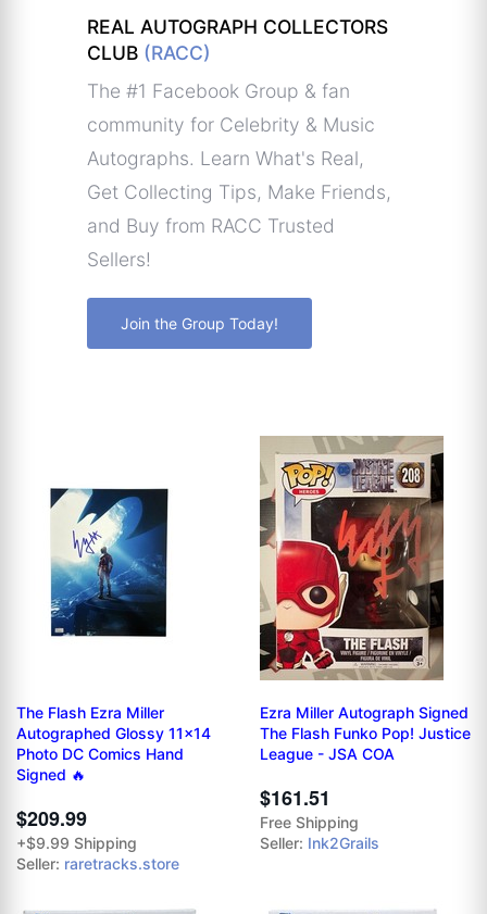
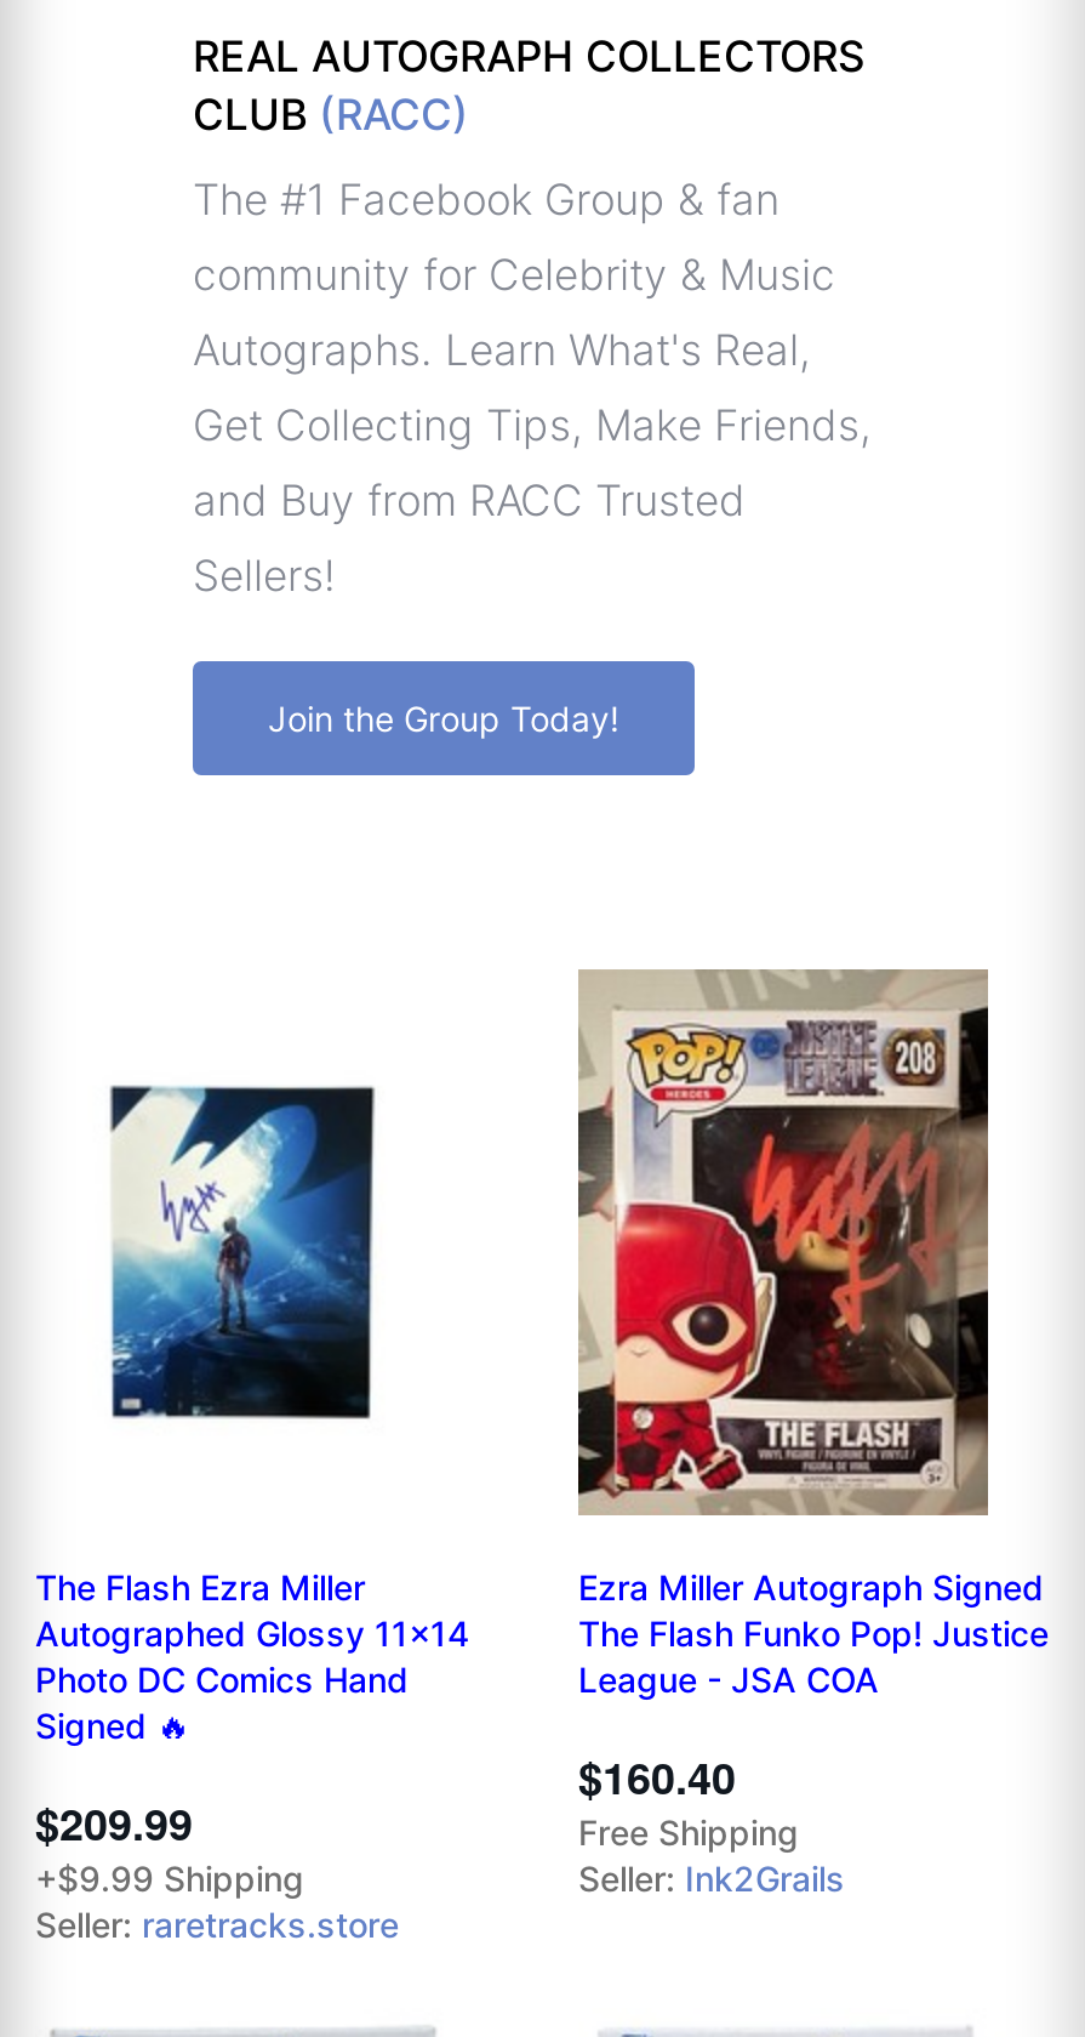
- $161.51
+ $160.40
